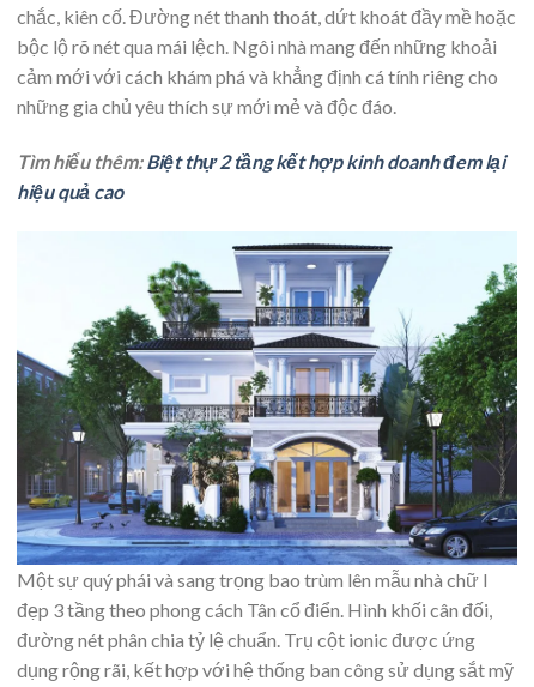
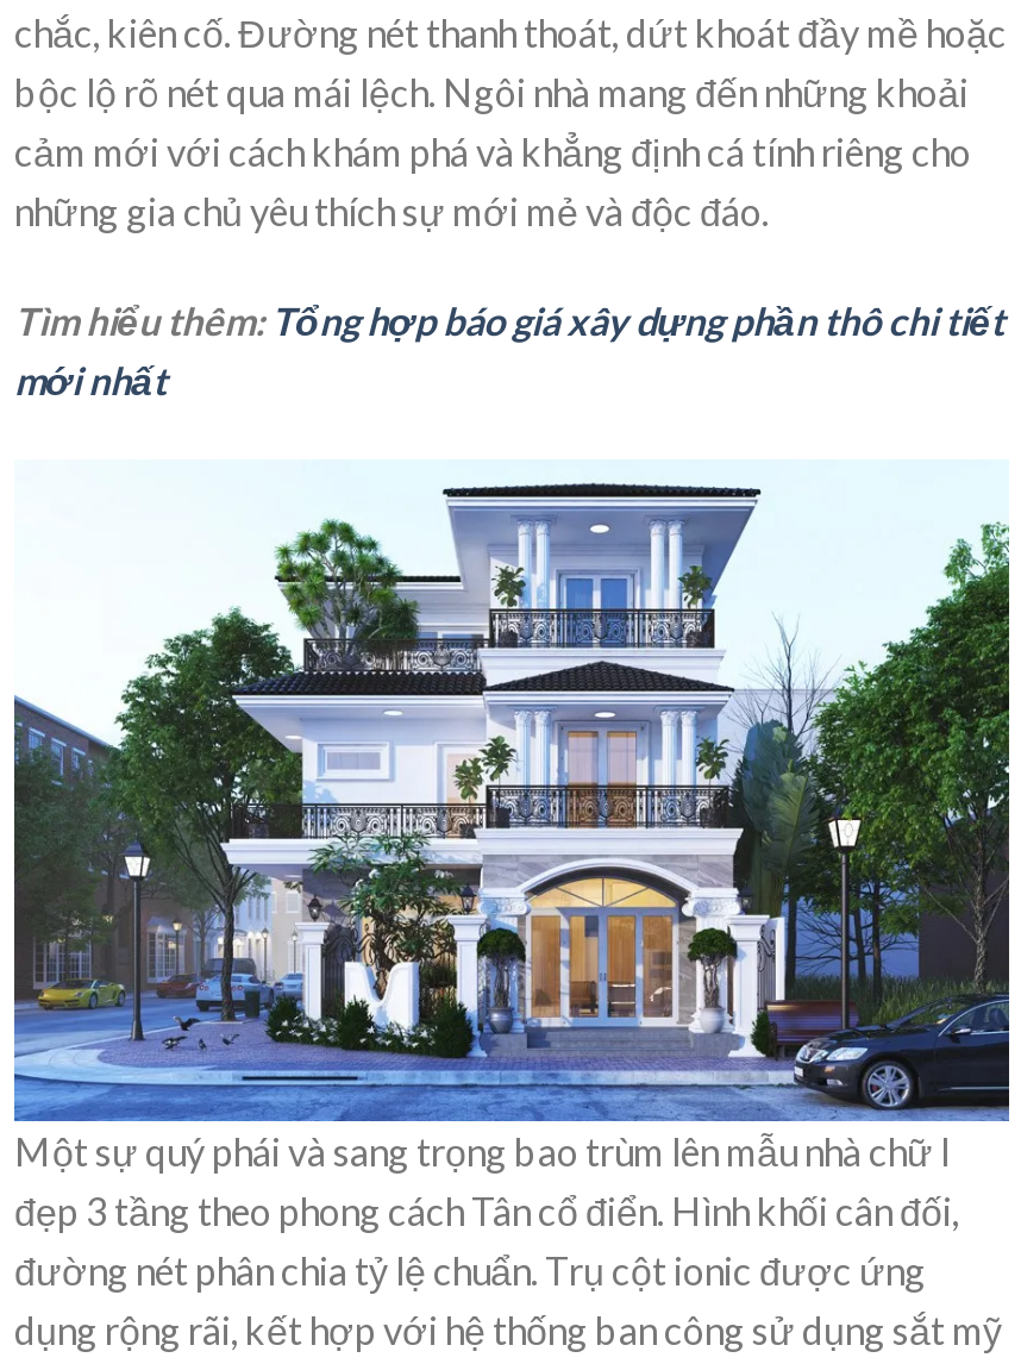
- Tìm hiểu thêm: Biệt thự 2 tầng kết hợp kinh doanh đem lại
- hiệu quả cao
+ Tìm hiểu thêm: Tổng hợp báo giá xây dựng phần thô chi tiết
+ mới nhất
